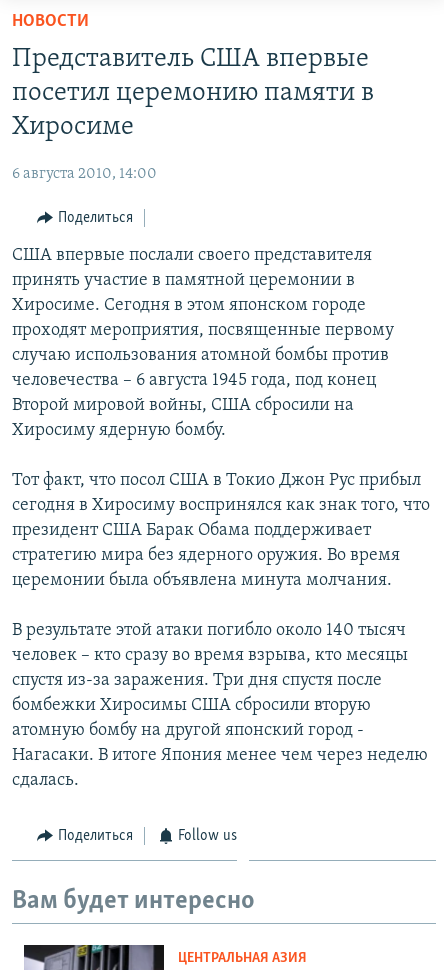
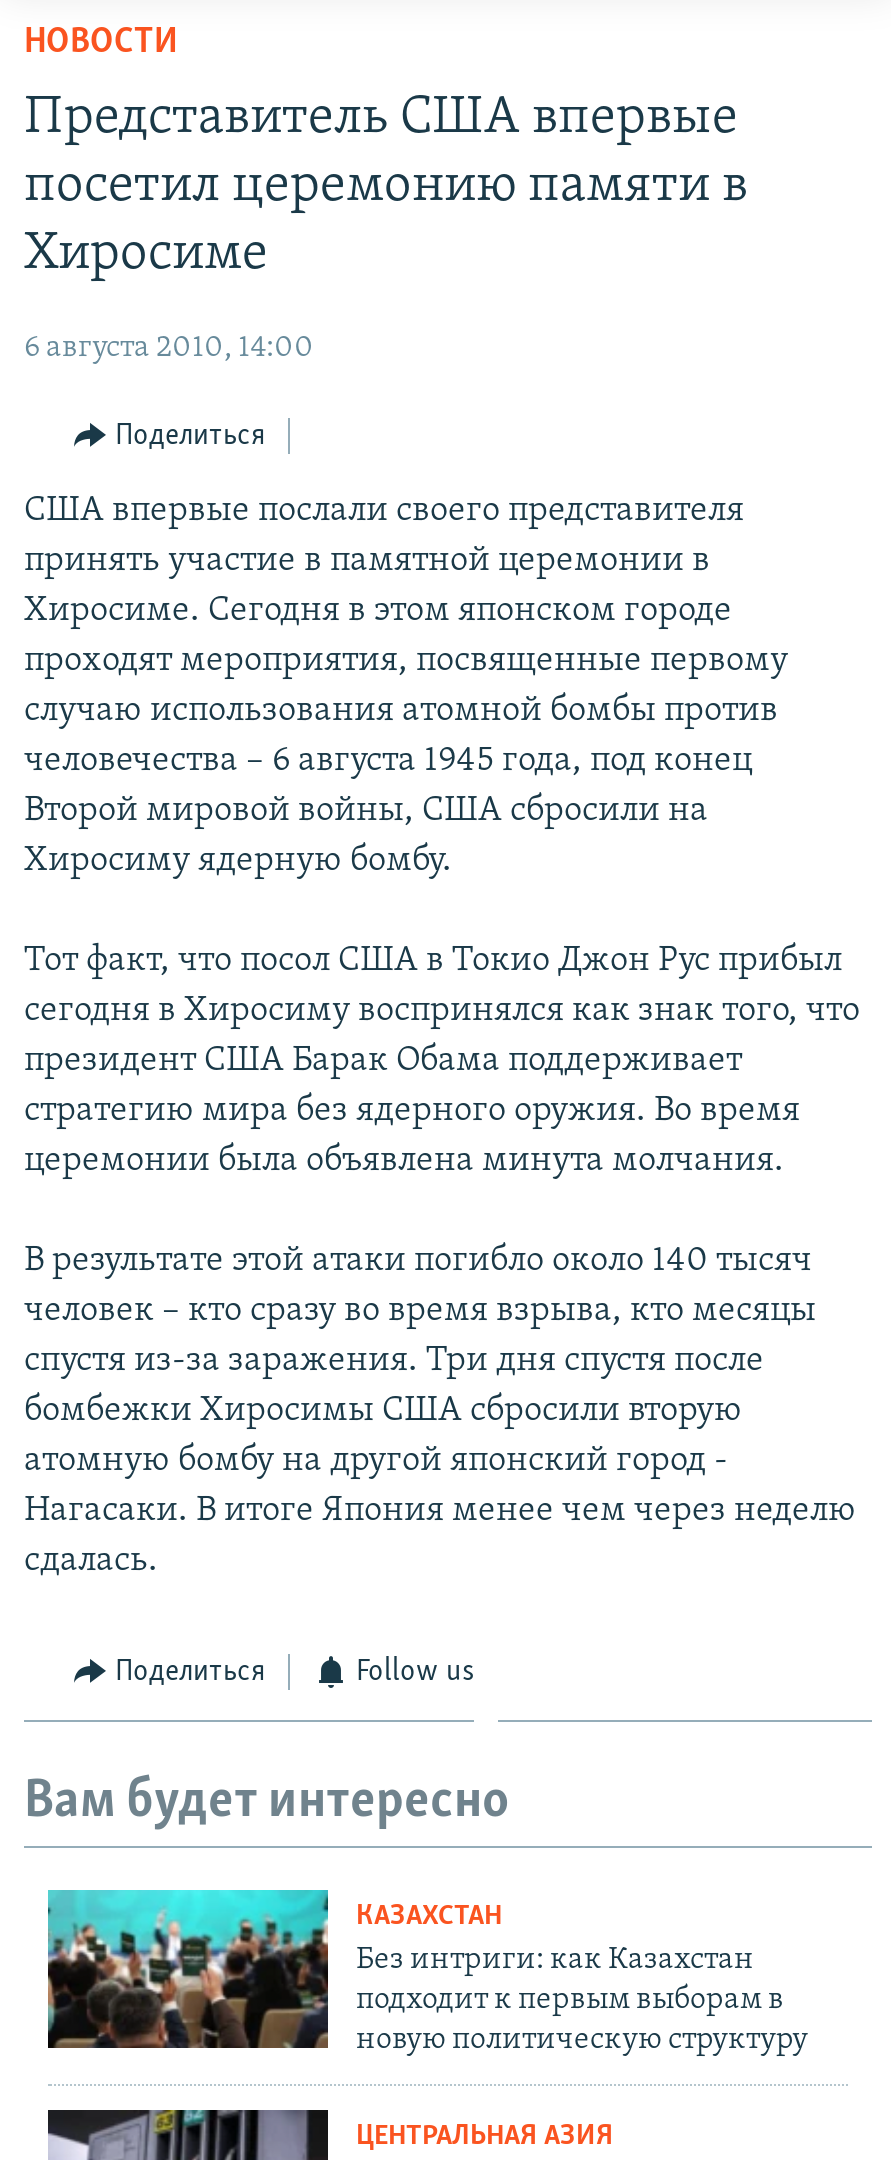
+ [image]
+ КАЗАХСТАН
+ Без интриги: как Казахстан
+ подходит к первым выборам в
+ новую политическую структуру
